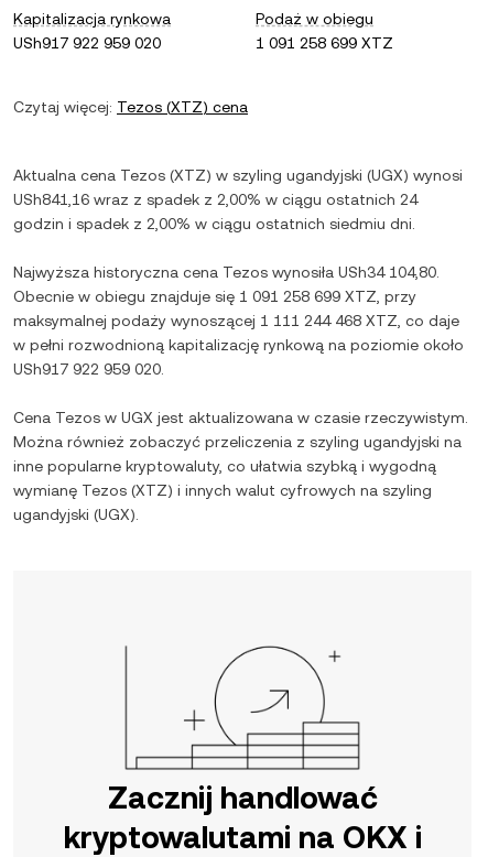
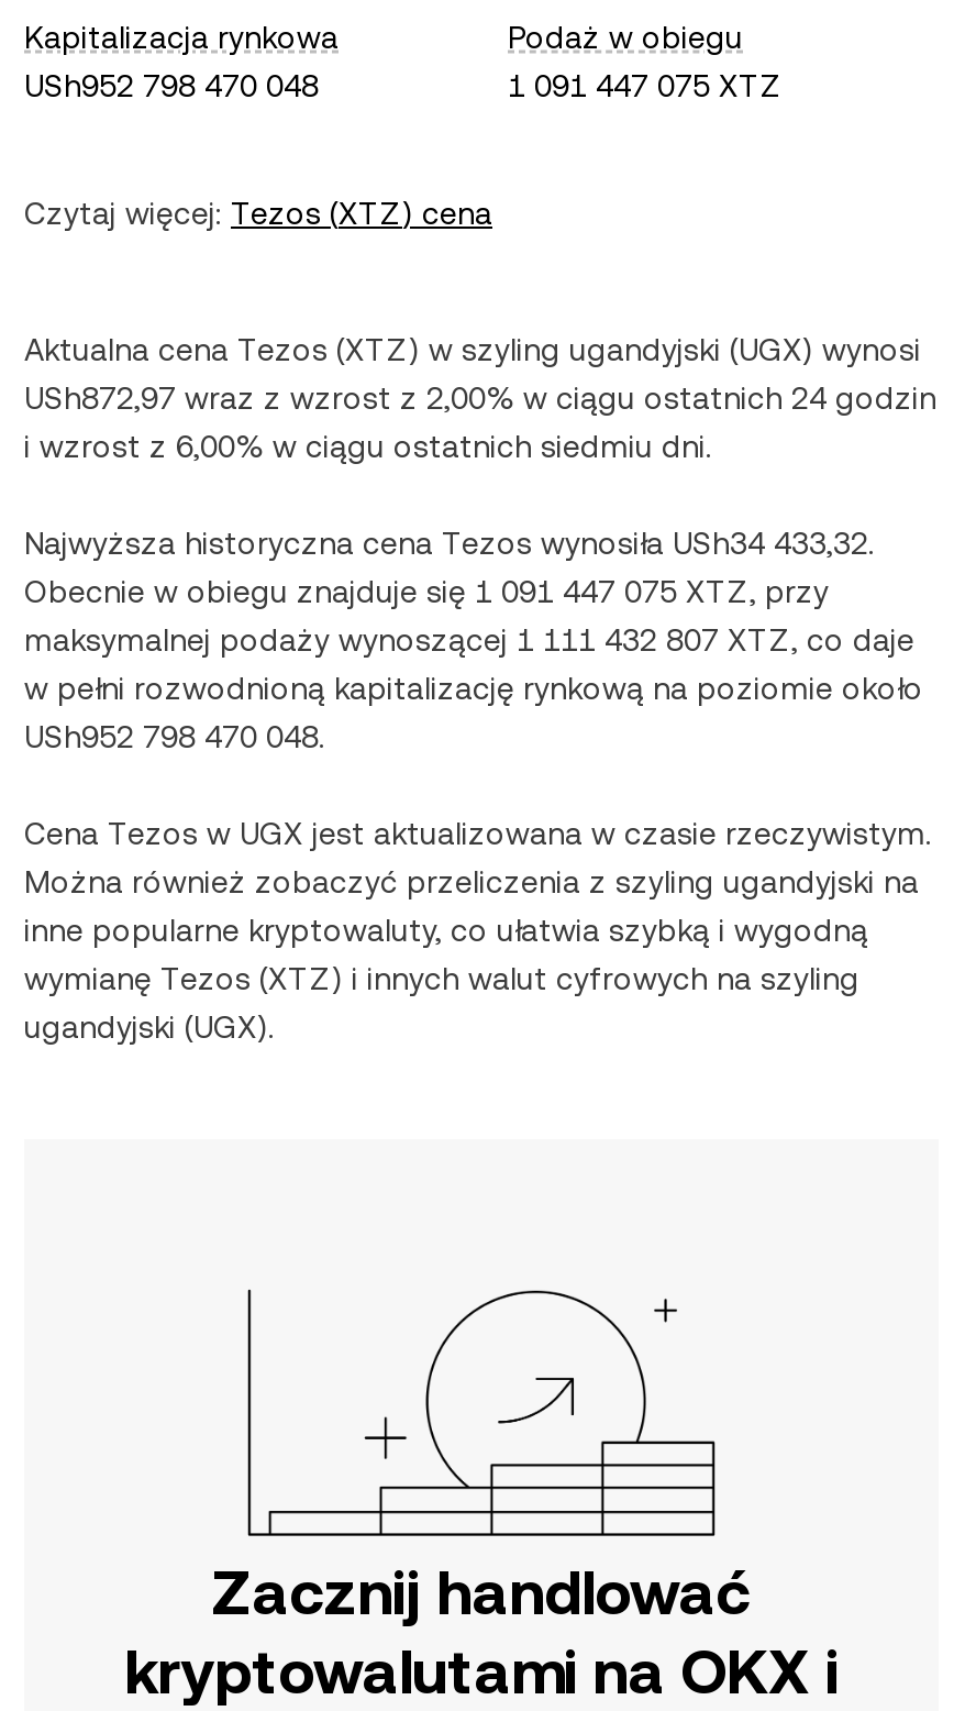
- USh917 922 959 020
+ USh952 798 470 048

- 1 091 258 699 XTZ
+ 1 091 447 075 XTZ

- USh841,16 wraz z spadek z 2,00% w ciągu ostatnich 24
- godzin i spadek z 2,00% w ciągu ostatnich siedmiu dni.
+ USh872,97 wraz z wzrost z 2,00% w ciągu ostatnich 24 godzin
+ i wzrost z 6,00% w ciągu ostatnich siedmiu dni.

- Najwyższa historyczna cena Tezos wynosiła USh34 104,80.
- Obecnie w obiegu znajduje się 1 091 258 699 XTZ, przy
- maksymalnej podaży wynoszącej 1 111 244 468 XTZ, co daje
+ Najwyższa historyczna cena Tezos wynosiła USh34 433,32.
+ Obecnie w obiegu znajduje się 1 091 447 075 XTZ, przy
+ maksymalnej podaży wynoszącej 1 111 432 807 XTZ, co daje

- USh917 922 959 020.
+ USh952 798 470 048.
